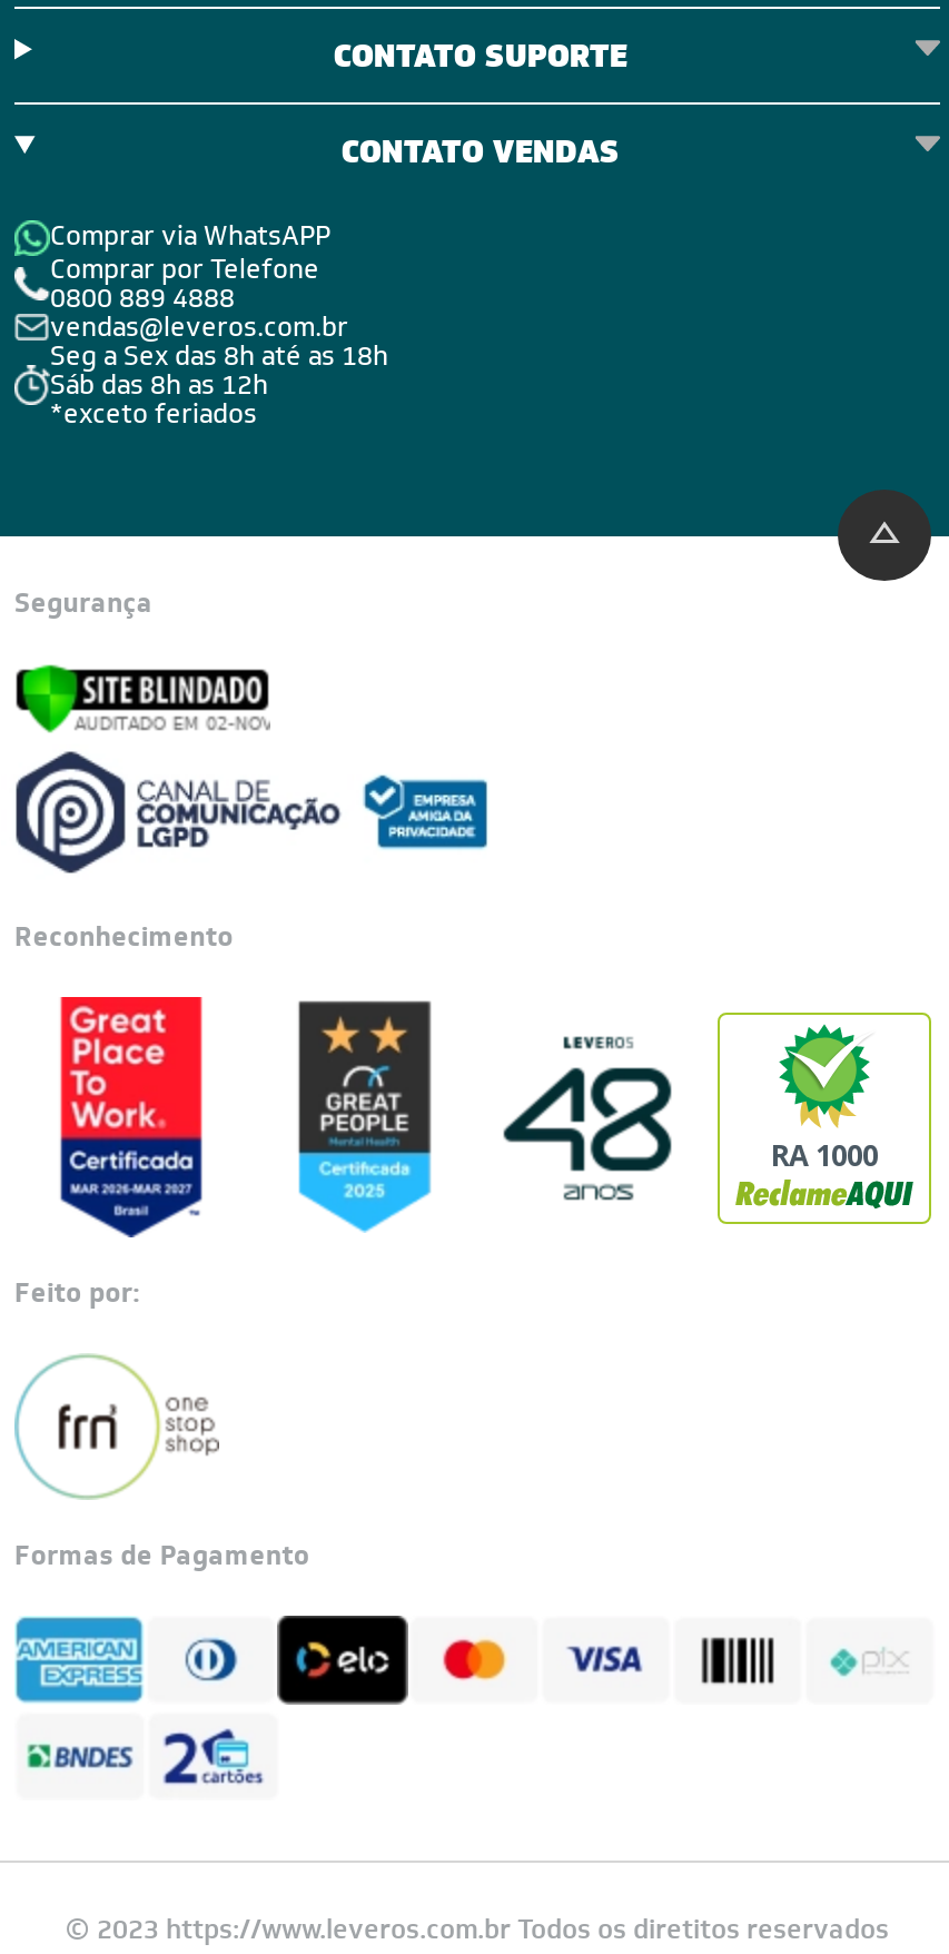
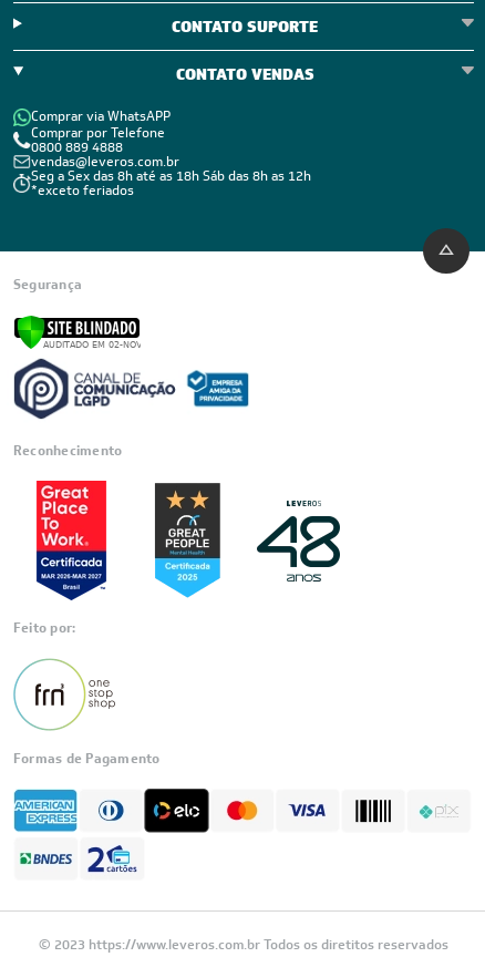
- [image]
- RA 1000
